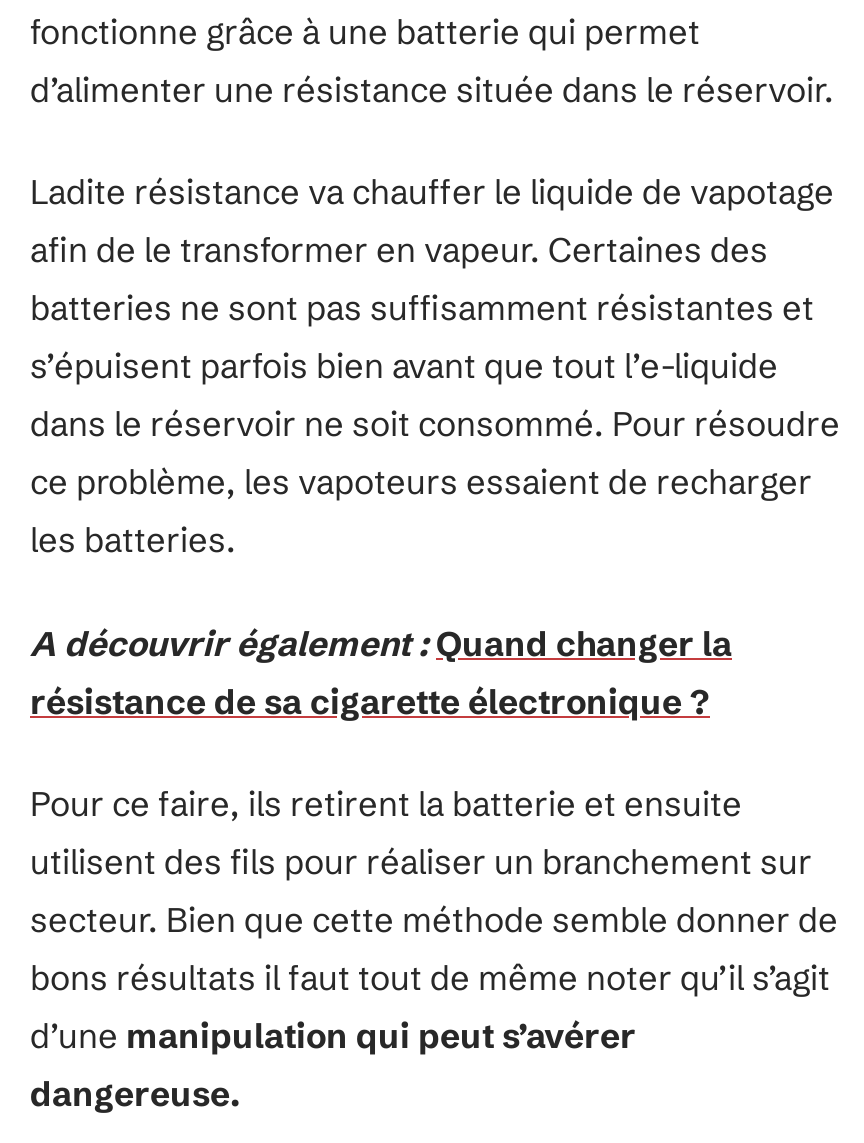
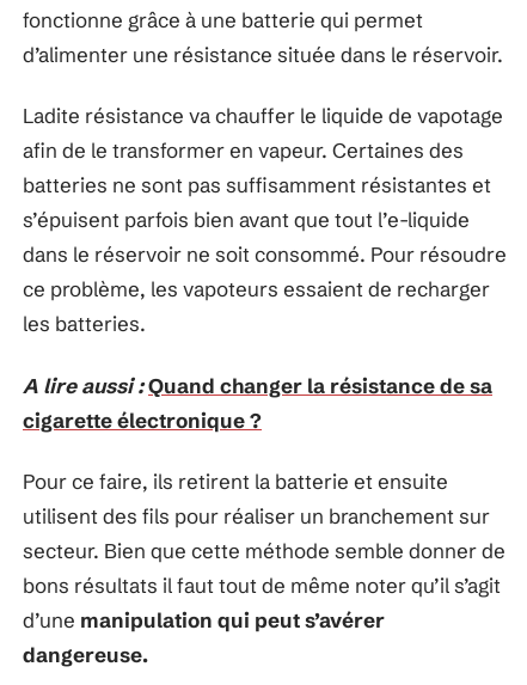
- A découvrir également : Quand changer la
- résistance de sa cigarette électronique ?
+ A lire aussi : Quand changer la résistance de sa
+ cigarette électronique ?
